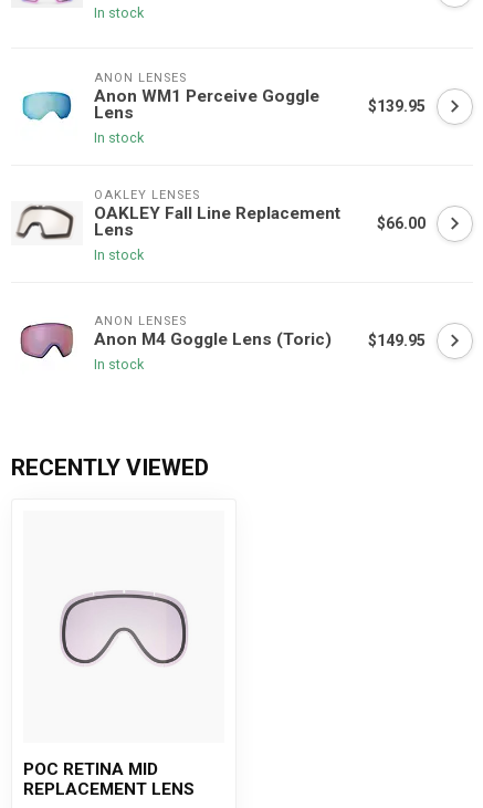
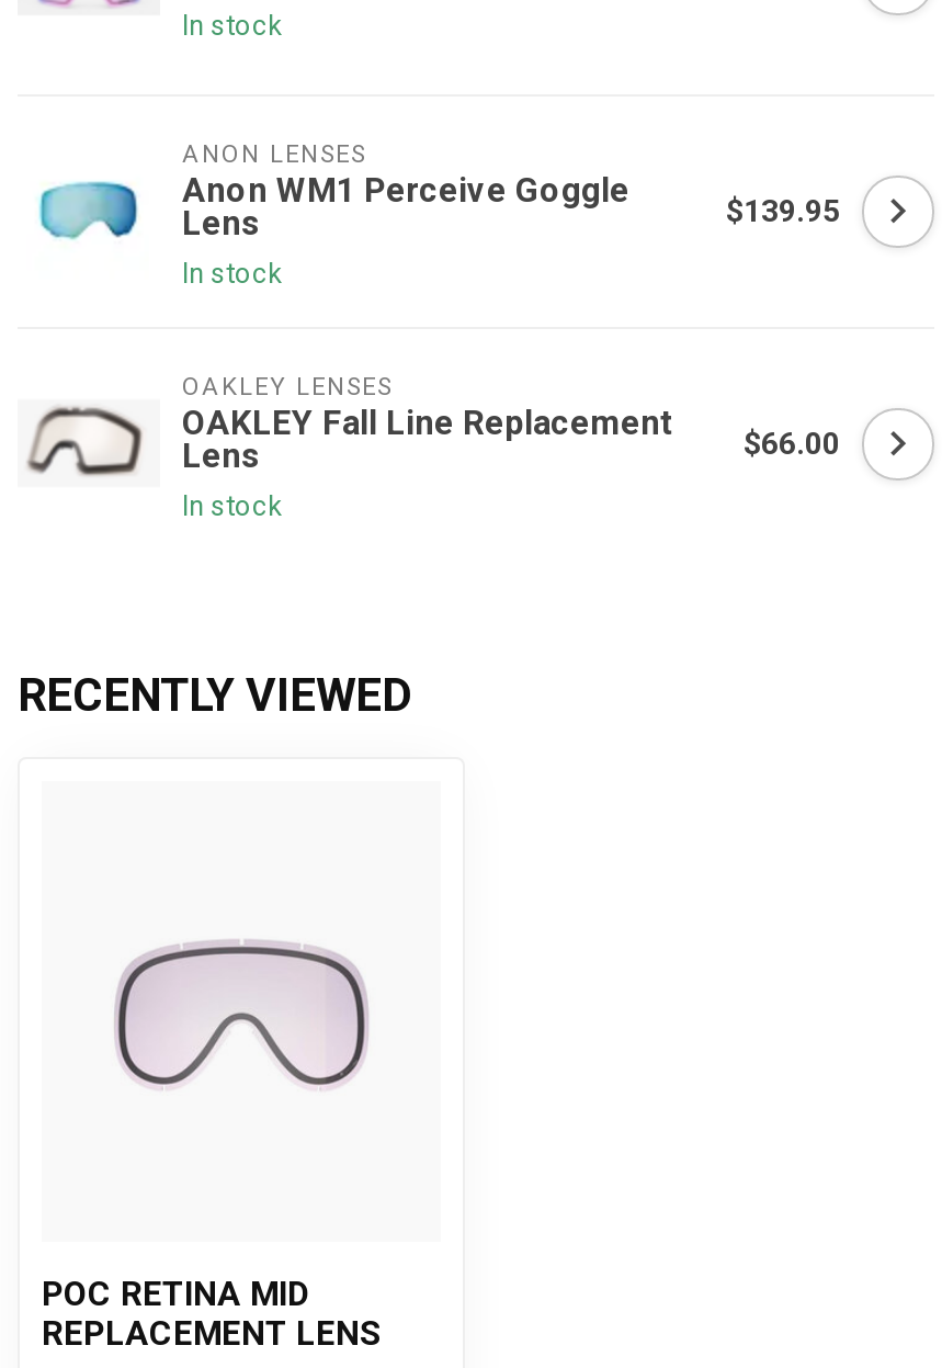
- [image]
- ANON LENSES
- Anon M4 Goggle Lens (Toric)
- In stock

- $149.95
